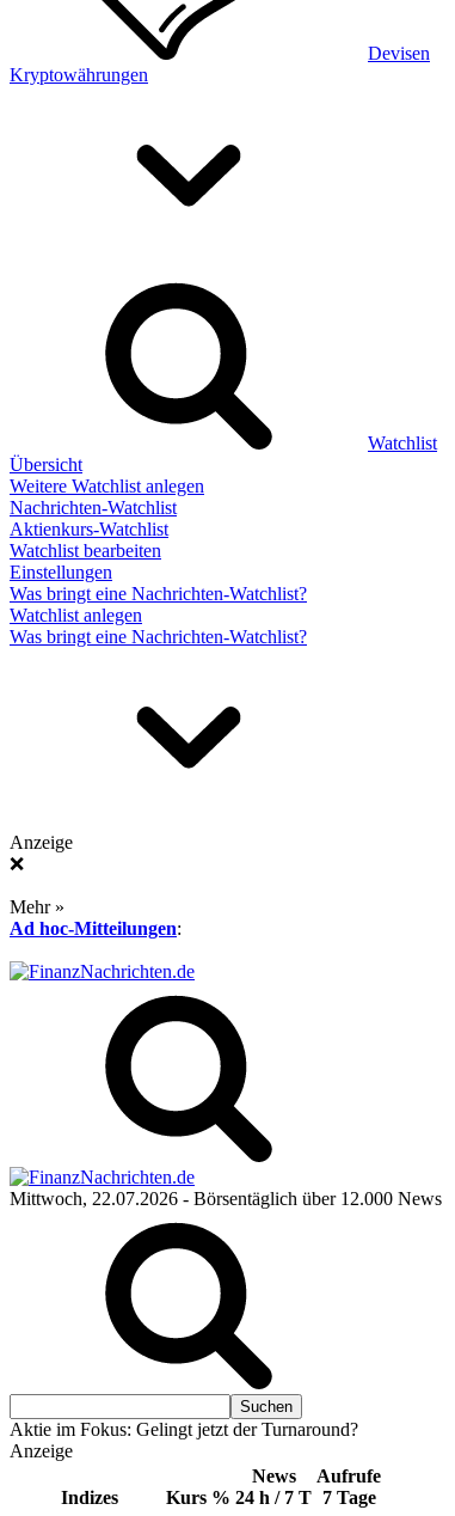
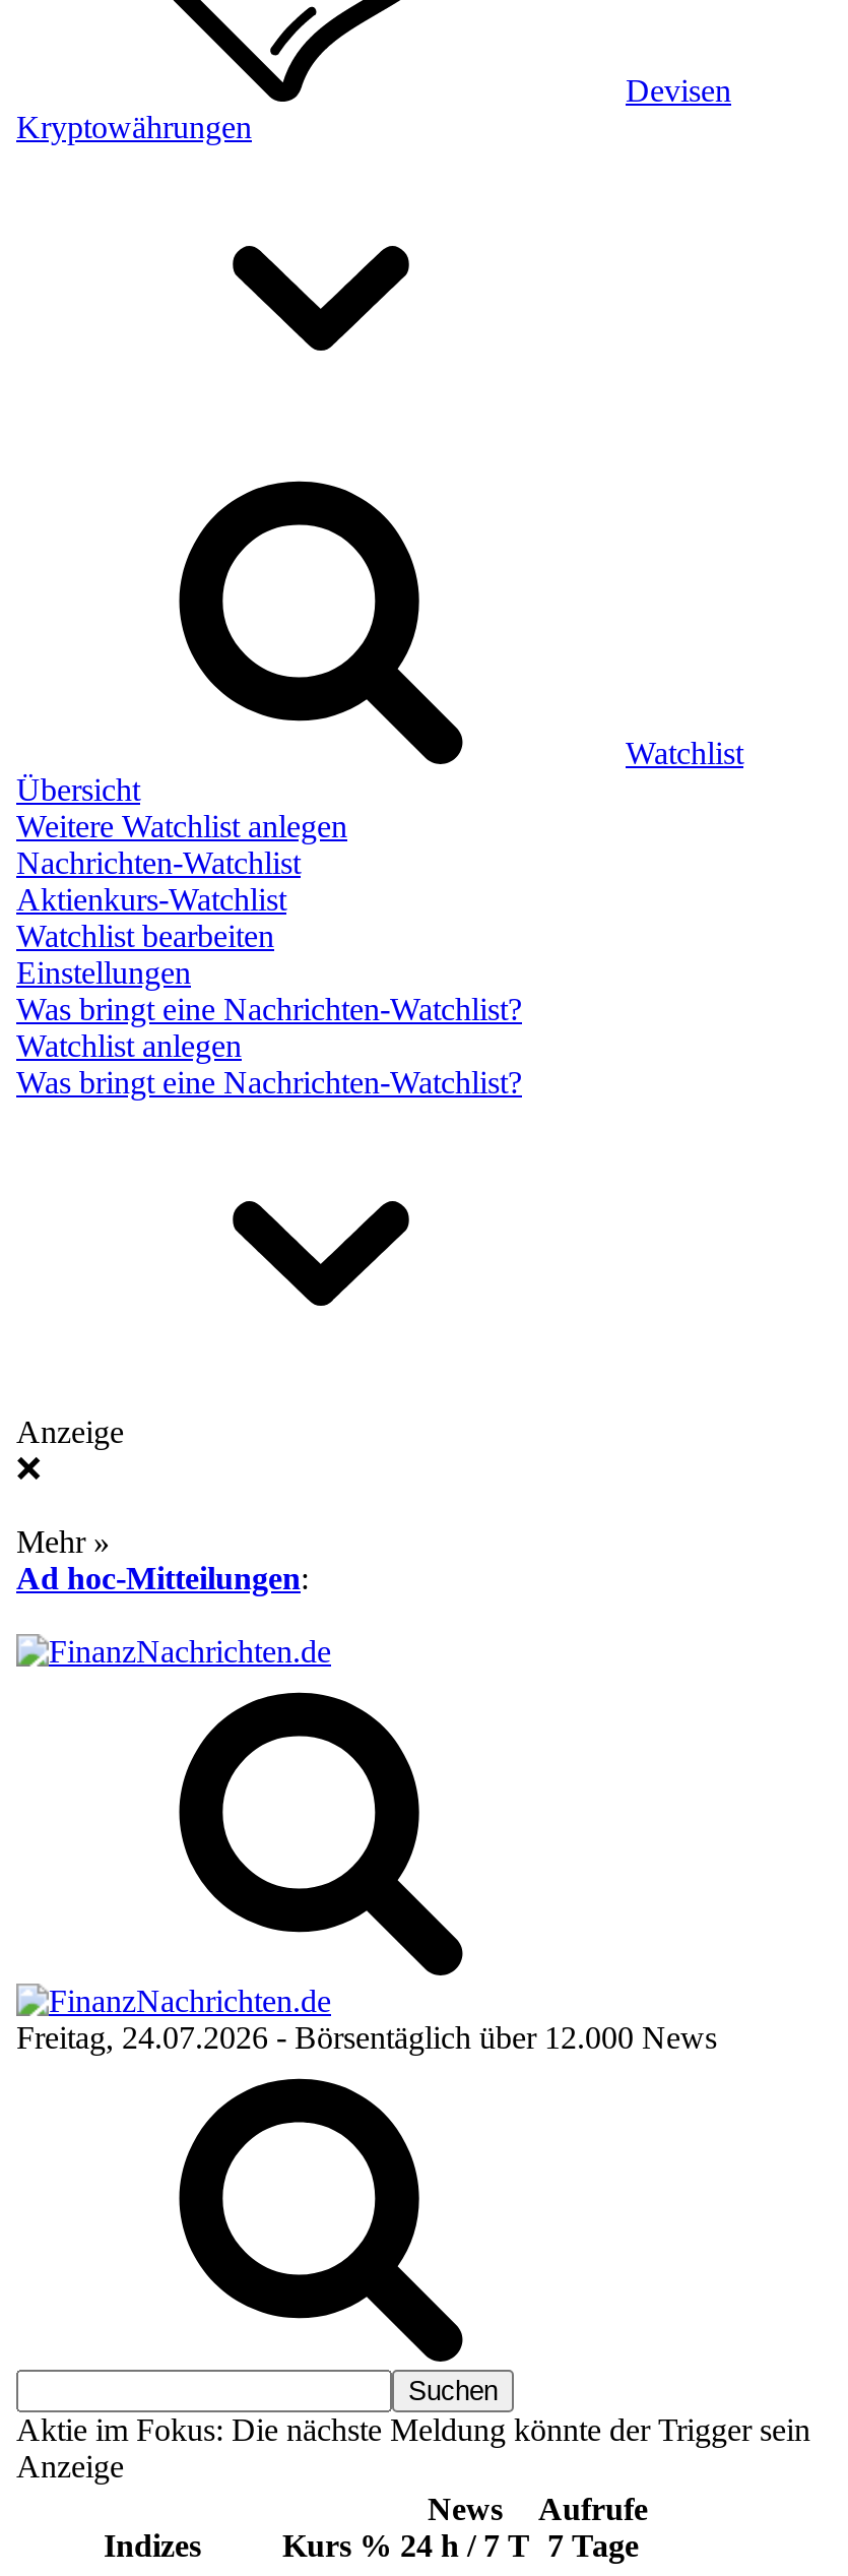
- Mittwoch, 22.07.2026 - Börsentäglich über 12.000 News
+ Freitag, 24.07.2026 - Börsentäglich über 12.000 News

- Aktie im Fokus: Gelingt jetzt der Turnaround?
+ Aktie im Fokus: Die nächste Meldung könnte der Trigger sein
